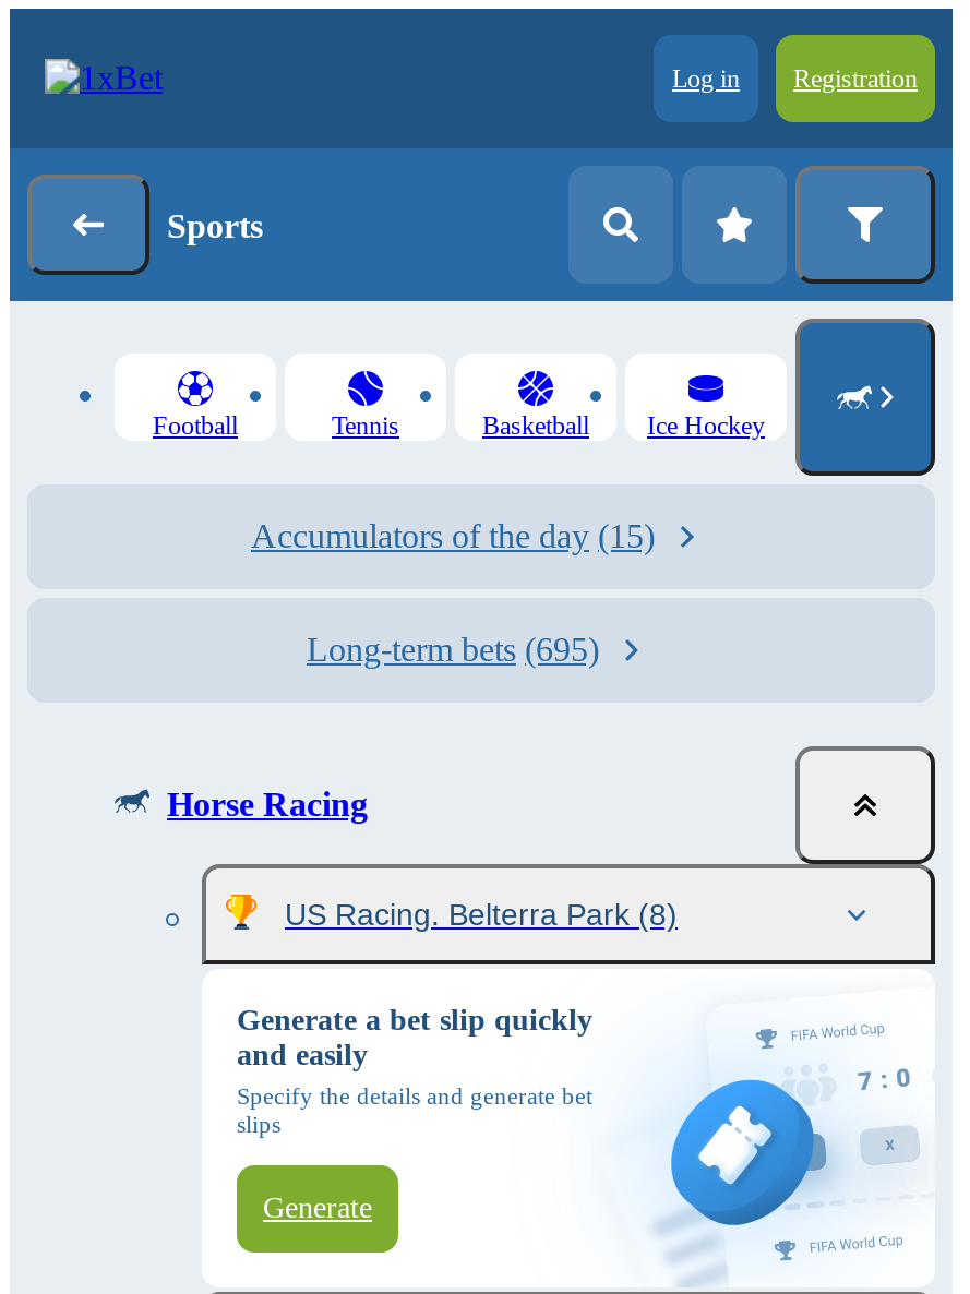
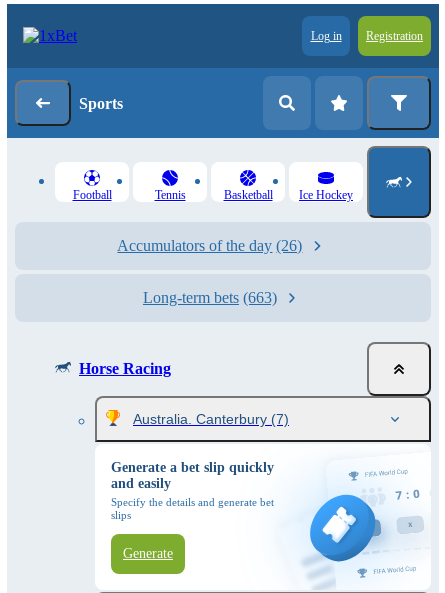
- Accumulators of the day (15)
+ Accumulators of the day (26)

- Long-term bets (695)
+ Long-term bets (663)

- US Racing. Belterra Park (8)
+ Australia. Canterbury (7)
